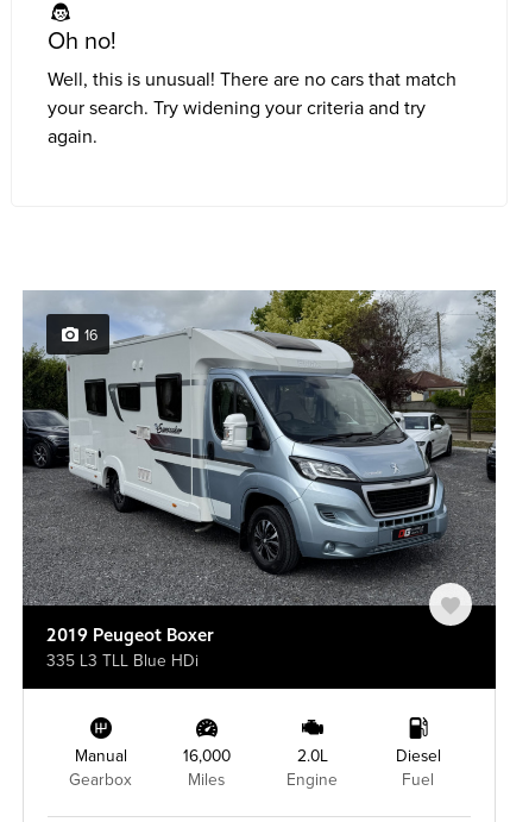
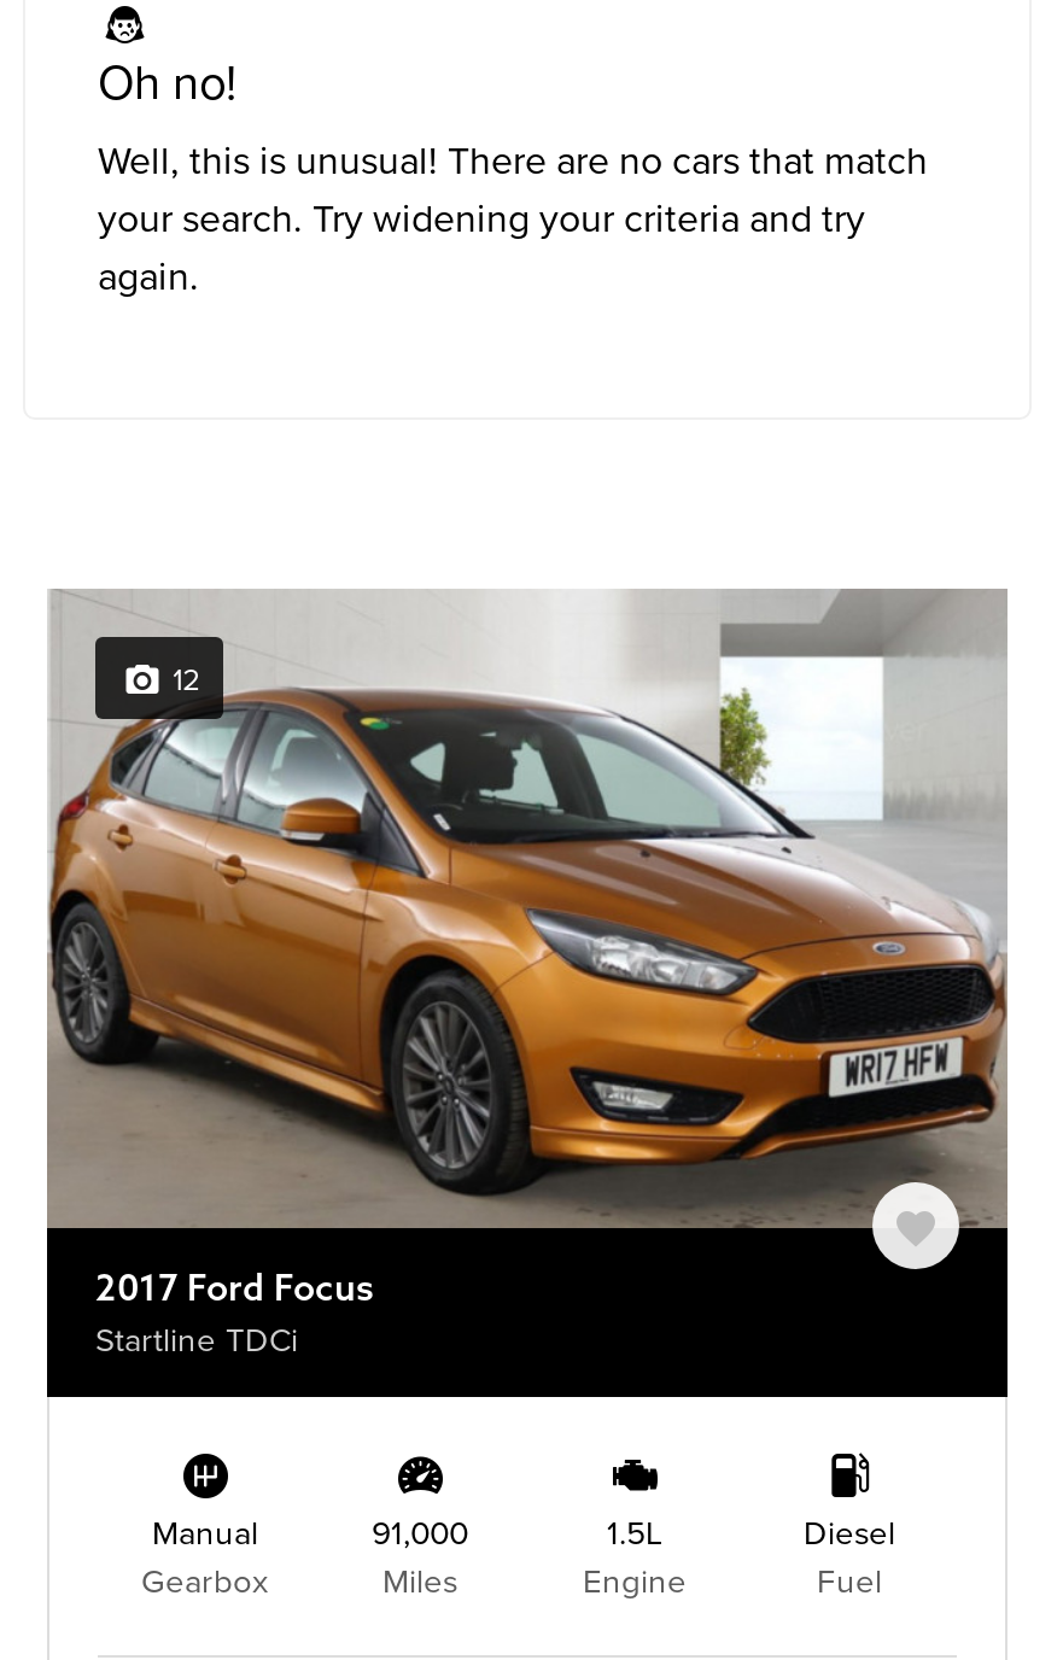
- [image]
- 16
+ [image]
+ 12

- 2019 Peugeot Boxer
- 335 L3 TLL Blue HDi
+ 2017 Ford Focus
+ Startline TDCi

- 16,000
+ 91,000

- 2.0L
+ 1.5L
